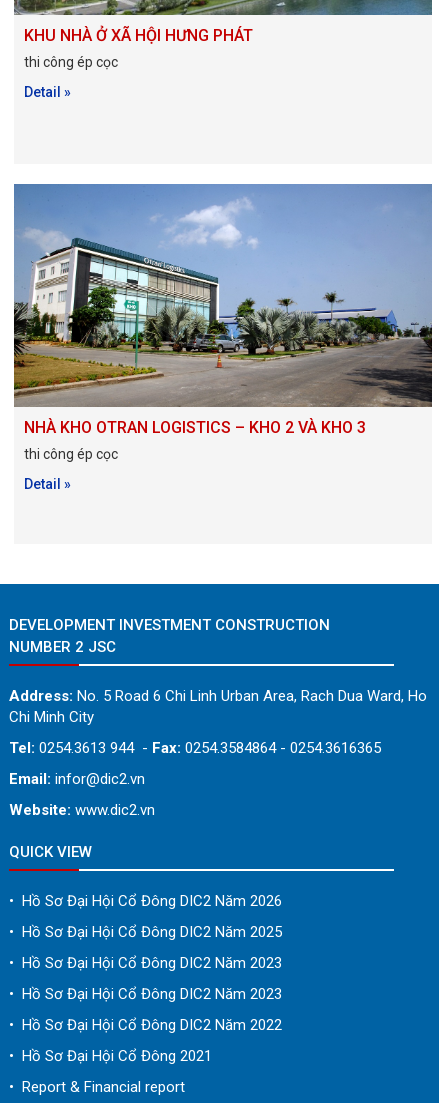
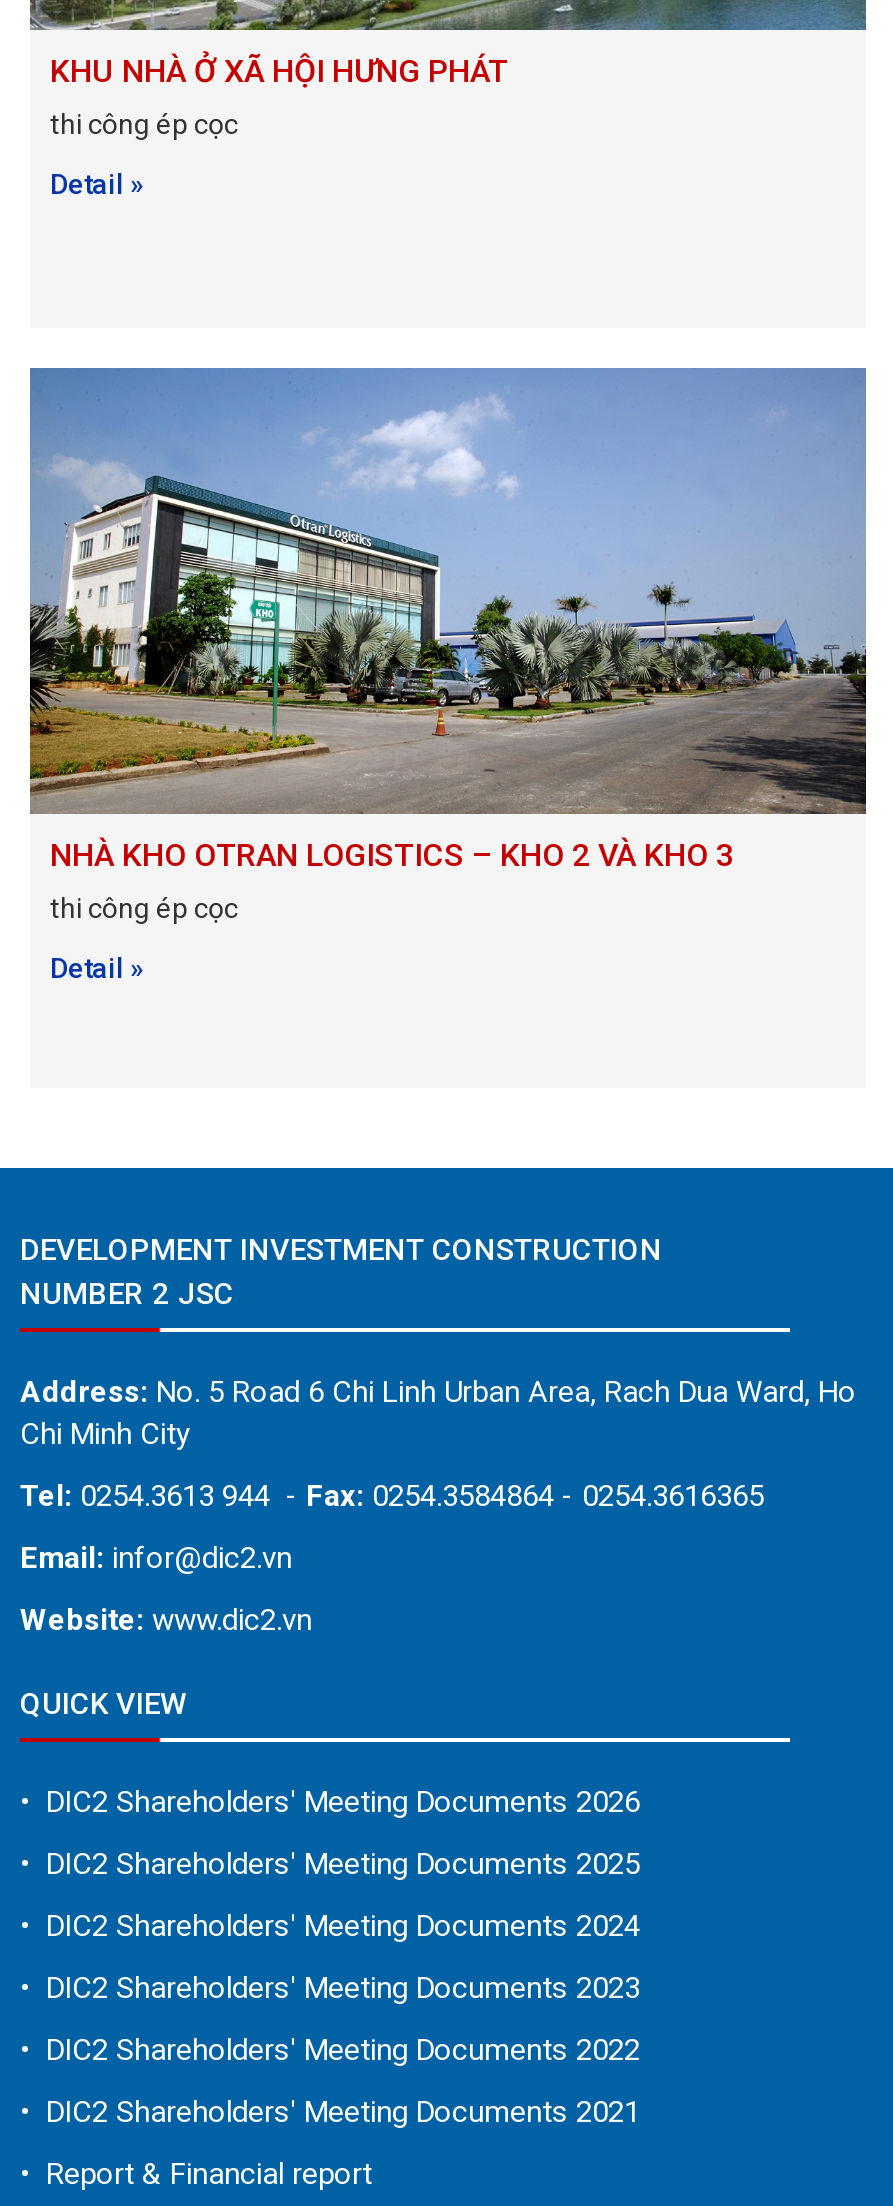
- • Hồ Sơ Đại Hội Cổ Đông DIC2 Năm 2026
+ • DIC2 Shareholders' Meeting Documents 2026

- • Hồ Sơ Đại Hội Cổ Đông DIC2 Năm 2025
+ • DIC2 Shareholders' Meeting Documents 2025

- • Hồ Sơ Đại Hội Cổ Đông DIC2 Năm 2023
+ • DIC2 Shareholders' Meeting Documents 2024

- • Hồ Sơ Đại Hội Cổ Đông DIC2 Năm 2023
+ • DIC2 Shareholders' Meeting Documents 2023

- • Hồ Sơ Đại Hội Cổ Đông DIC2 Năm 2022
+ • DIC2 Shareholders' Meeting Documents 2022

- • Hồ Sơ Đại Hội Cổ Đông 2021
+ • DIC2 Shareholders' Meeting Documents 2021
